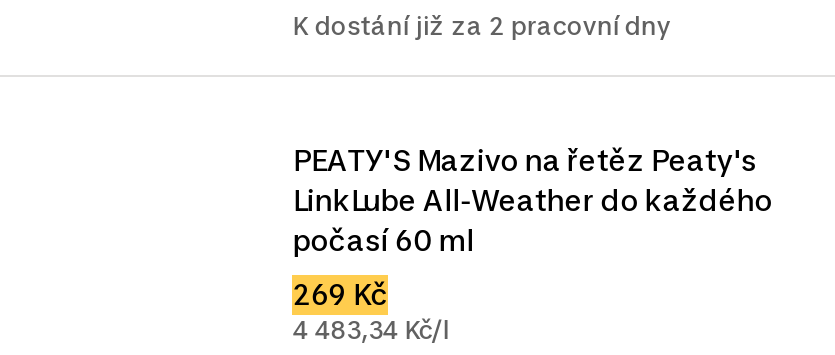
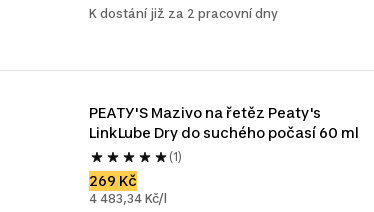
- LinkLube All-Weather do každého
- počasí 60 ml
+ LinkLube Dry do suchého počasí 60 ml
+ (1)
